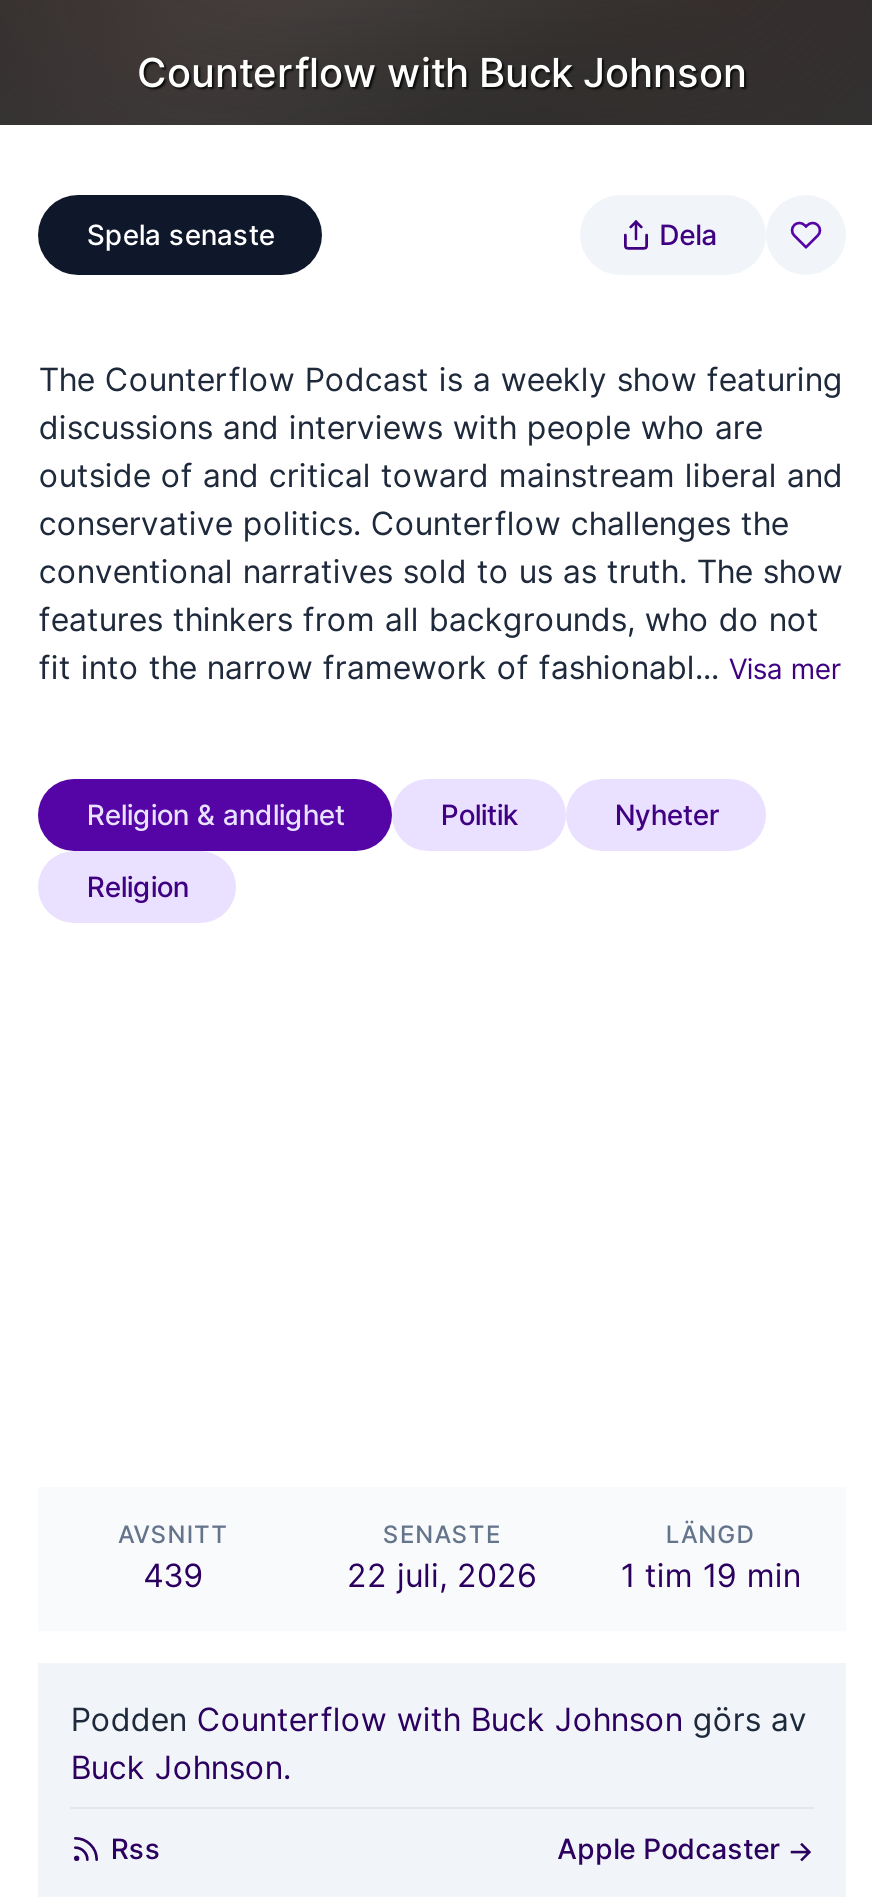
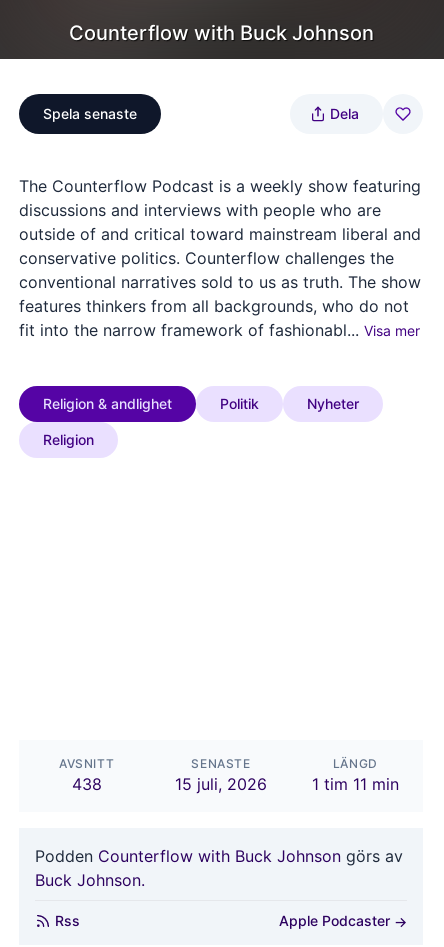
- 439
+ 438

- 22 juli, 2026
+ 15 juli, 2026

- 1 tim 19 min
+ 1 tim 11 min
